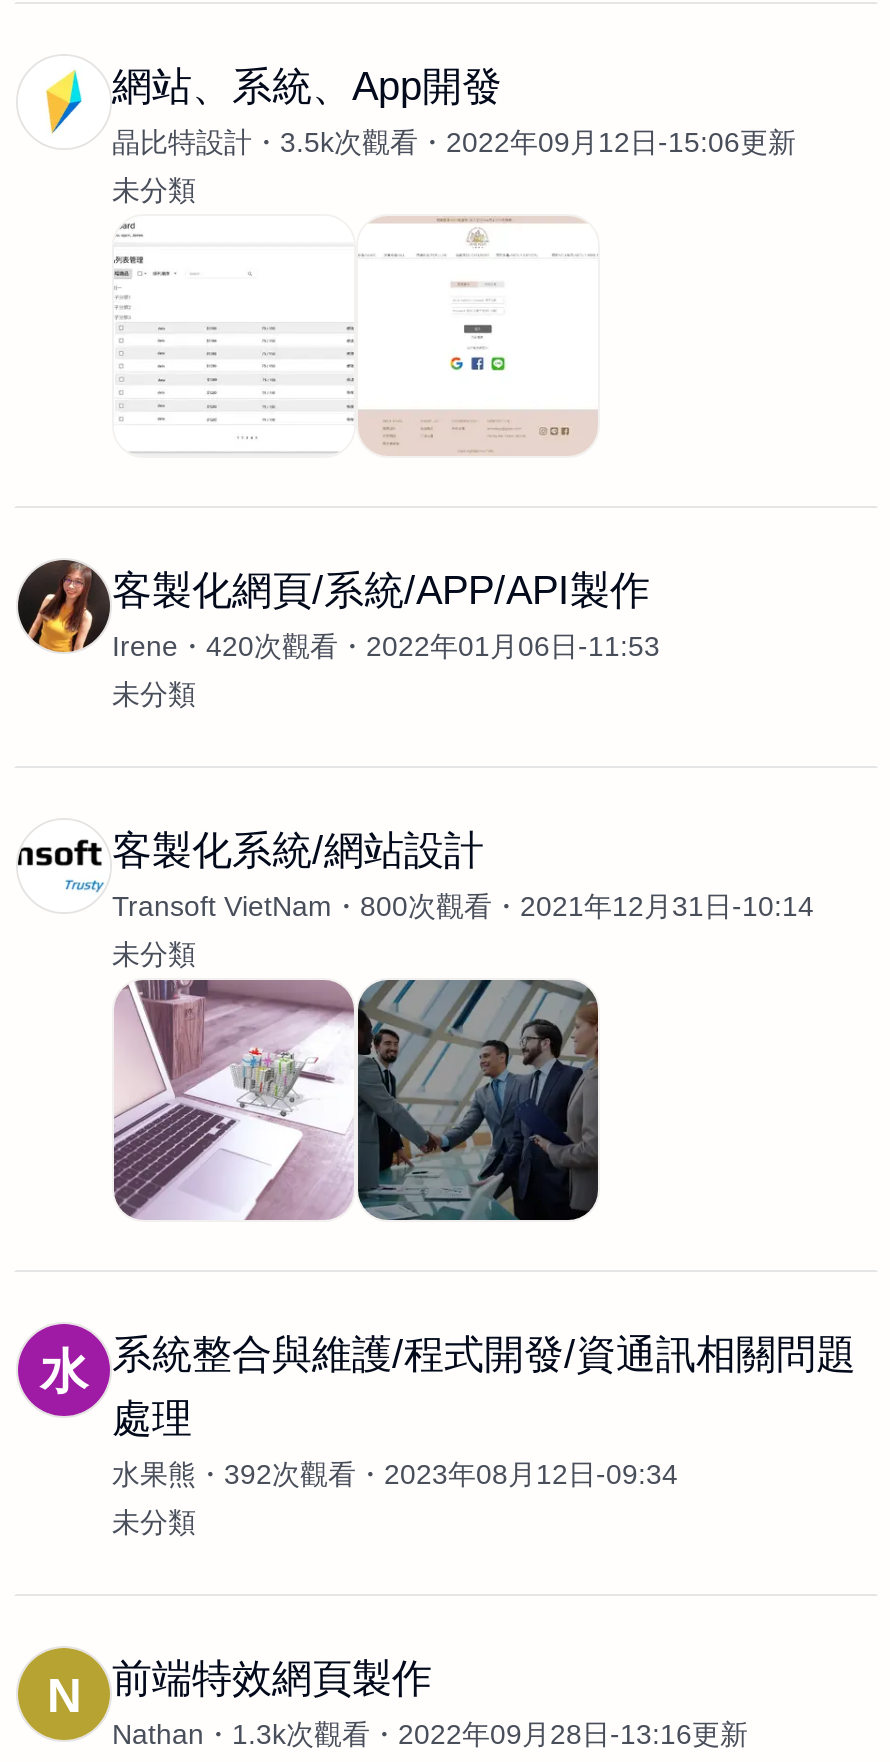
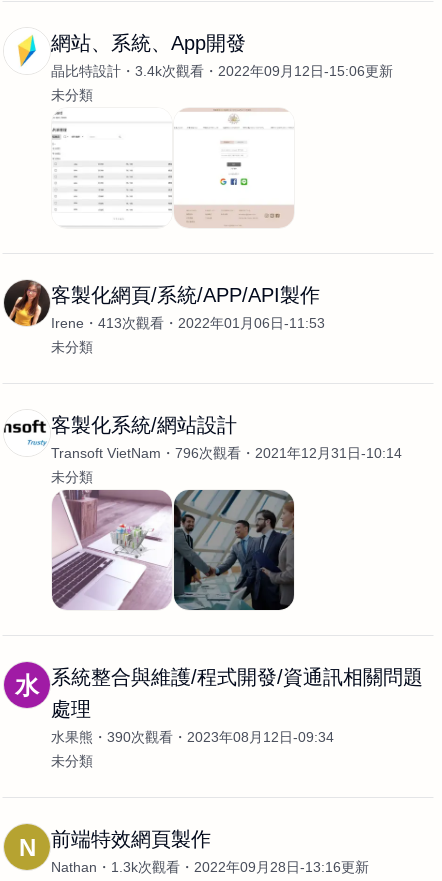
- 晶比特設計 3.5k次觀看 2022年09月12日-15:06更新
+ 晶比特設計 3.4k次觀看 2022年09月12日-15:06更新

- Irene 420次觀看 2022年01月06日-11:53
+ Irene 413次觀看 2022年01月06日-11:53

- Transoft VietNam 800次觀看 2021年12月31日-10:14
+ Transoft VietNam 796次觀看 2021年12月31日-10:14

- 水果熊 392次觀看 2023年08月12日-09:34
+ 水果熊 390次觀看 2023年08月12日-09:34
